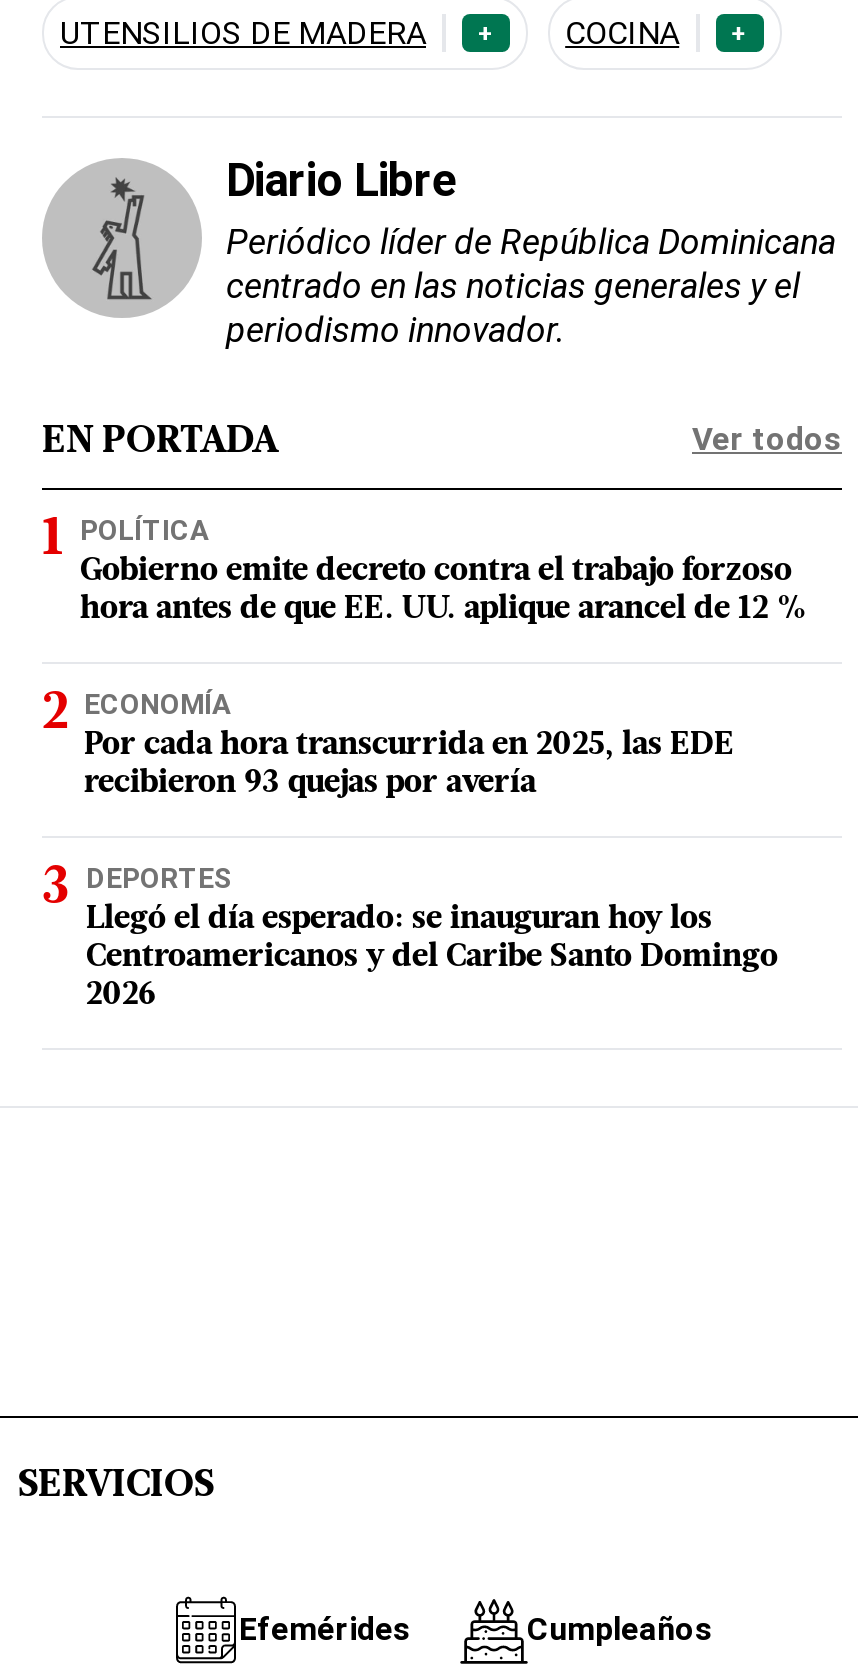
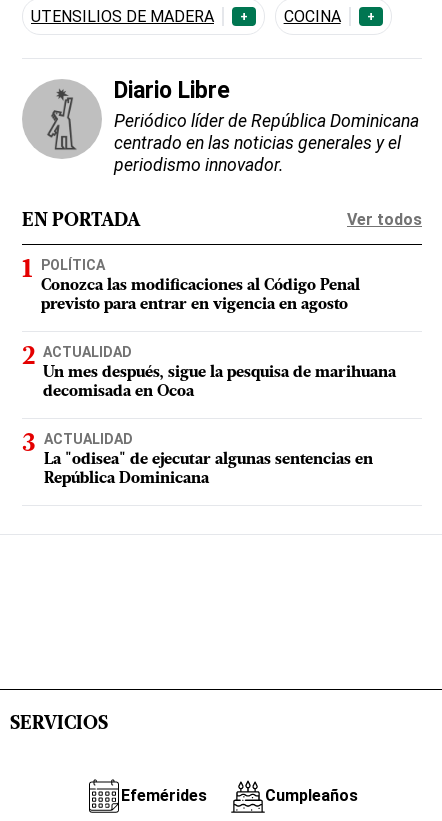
- Gobierno emite decreto contra el trabajo forzoso
- hora antes de que EE. UU. aplique arancel de 12 %
+ Conozca las modificaciones al Código Penal
+ previsto para entrar en vigencia en agosto

- ECONOMÍA
- Por cada hora transcurrida en 2025, las EDE
- recibieron 93 quejas por avería
+ ACTUALIDAD
+ Un mes después, sigue la pesquisa de marihuana
+ decomisada en Ocoa

- DEPORTES
- Llegó el día esperado: se inauguran hoy los
- Centroamericanos y del Caribe Santo Domingo
- 2026
+ ACTUALIDAD
+ La "odisea" de ejecutar algunas sentencias en
+ República Dominicana
